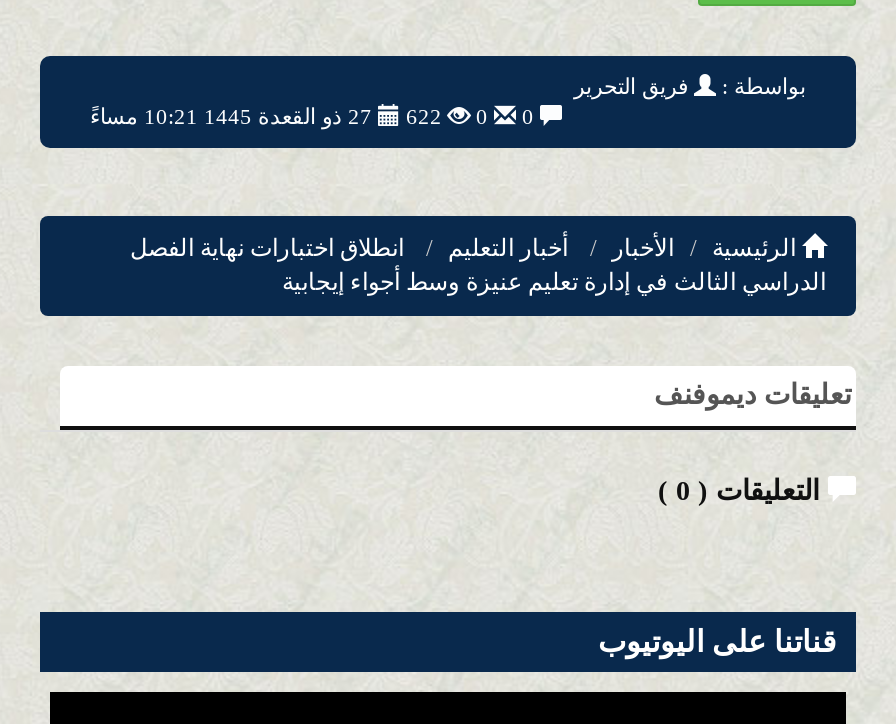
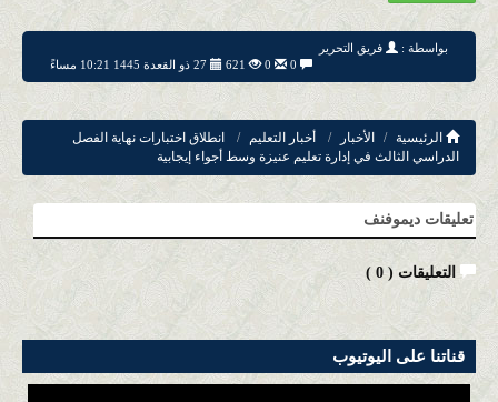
- 622
+ 621
